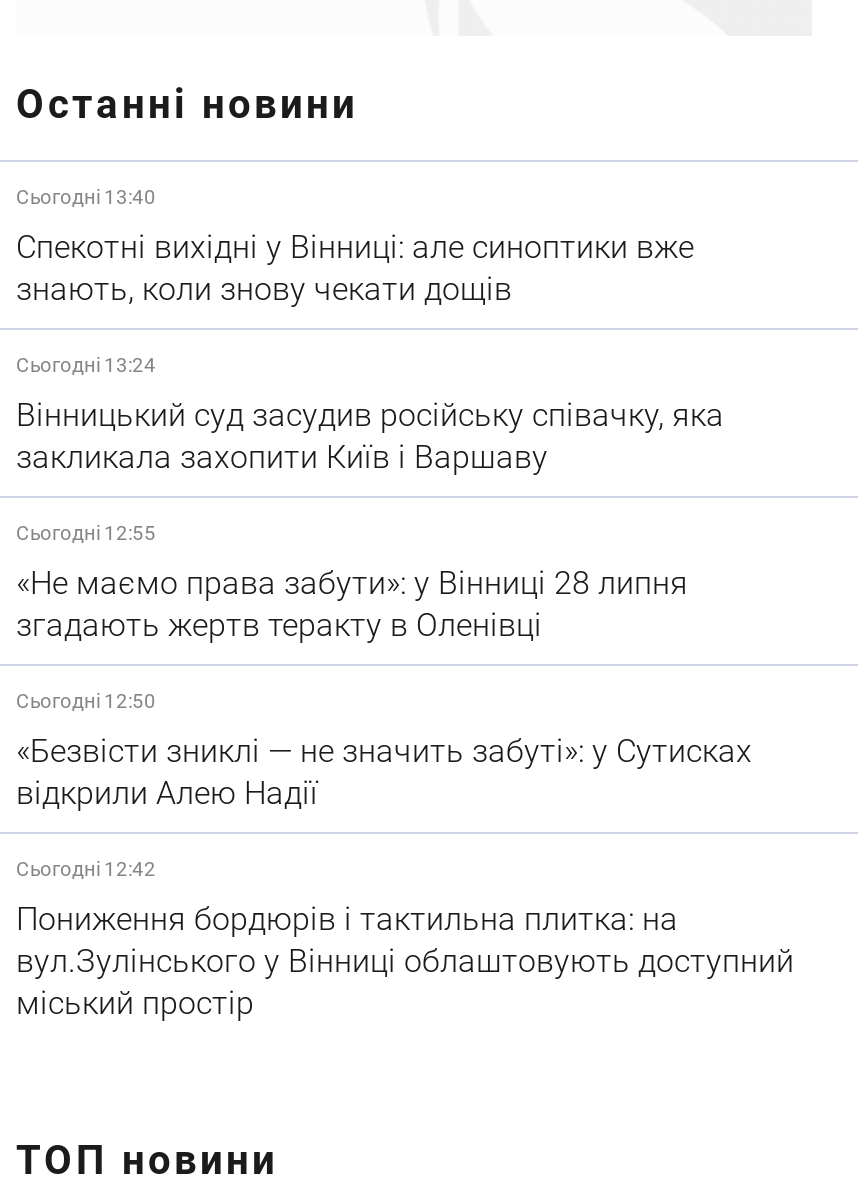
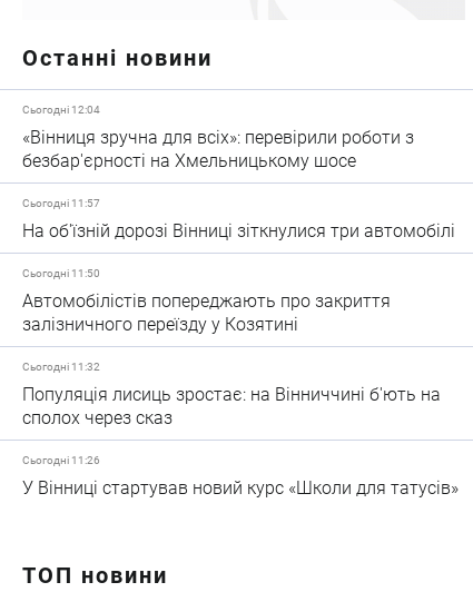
- Сьогодні 13:40
- Спекотні вихідні у Вінниці: але синоптики вже
- знають, коли знову чекати дощів
+ Сьогодні 12:04
+ «Вінниця зручна для всіх»: перевірили роботи з
+ безбар'єрності на Хмельницькому шосе

- Сьогодні 13:24
- Вінницький суд засудив російську співачку, яка
- закликала захопити Київ і Варшаву
+ Сьогодні 11:57
+ На об'їзній дорозі Вінниці зіткнулися три автомобілі

- Сьогодні 12:55
- «Не маємо права забути»: у Вінниці 28 липня
- згадають жертв теракту в Оленівці
+ Сьогодні 11:50
+ Автомобілістів попереджають про закриття
+ залізничного переїзду у Козятині

- Сьогодні 12:50
- «Безвісти зниклі — не значить забуті»: у Сутисках
- відкрили Алею Надії
+ Сьогодні 11:32
+ Популяція лисиць зростає: на Вінниччині б'ють на
+ сполох через сказ

- Сьогодні 12:42
- Пониження бордюрів і тактильна плитка: на
- вул.Зулінського у Вінниці облаштовують доступний
- міський простір
+ Сьогодні 11:26
+ У Вінниці стартував новий курс «Школи для татусів»
